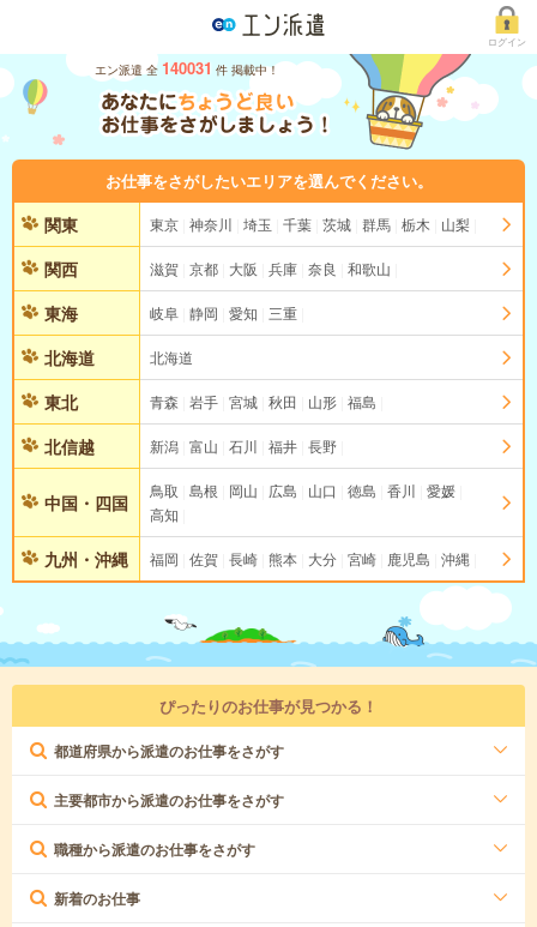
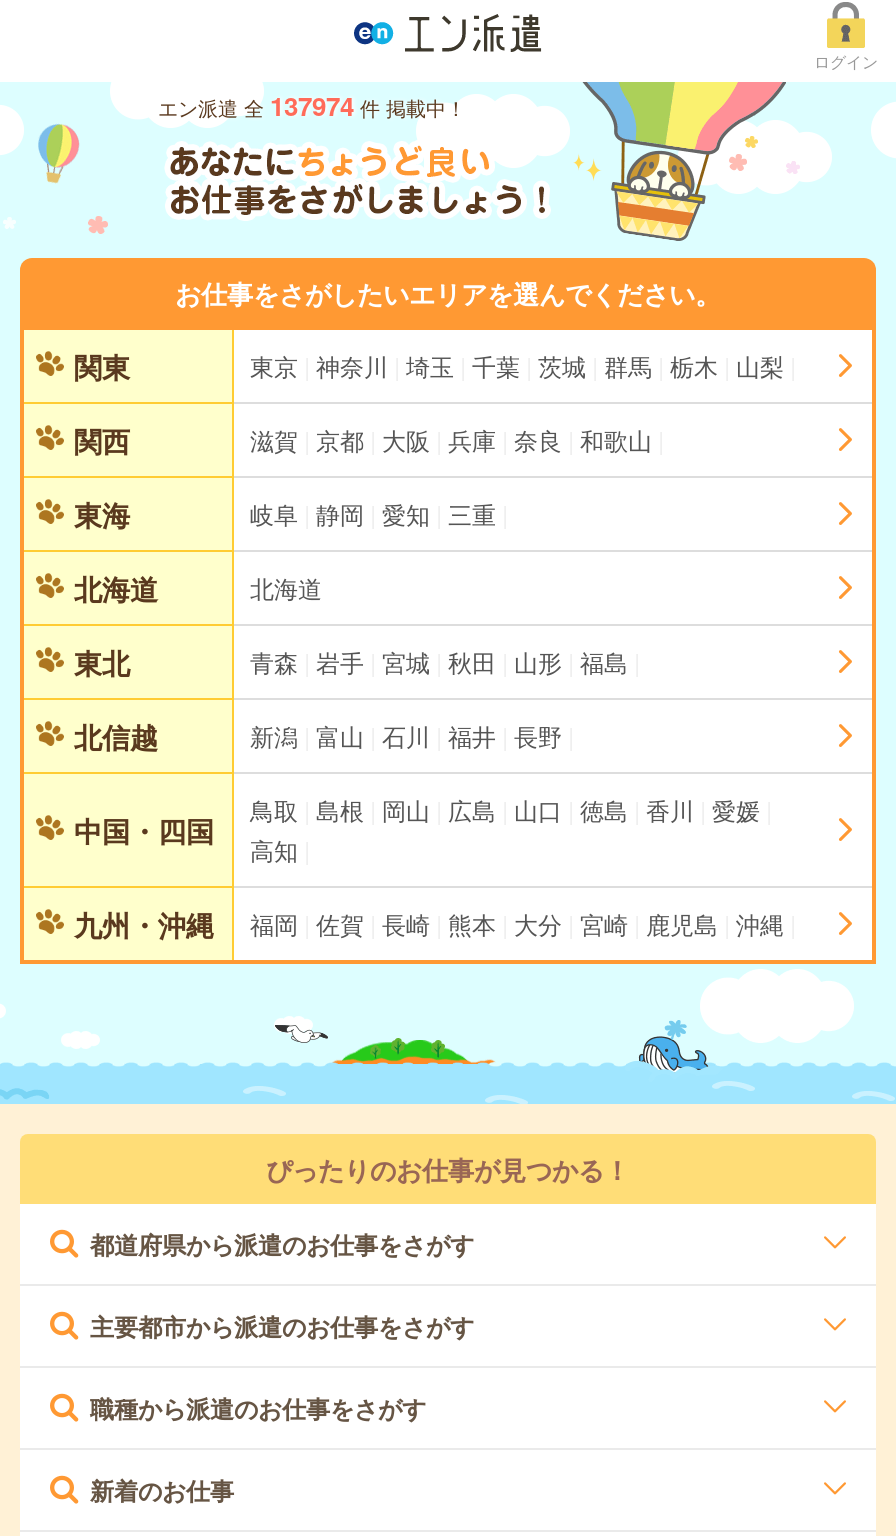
- エン派遣 全 140031 件 掲載中！
+ エン派遣 全 137974 件 掲載中！
